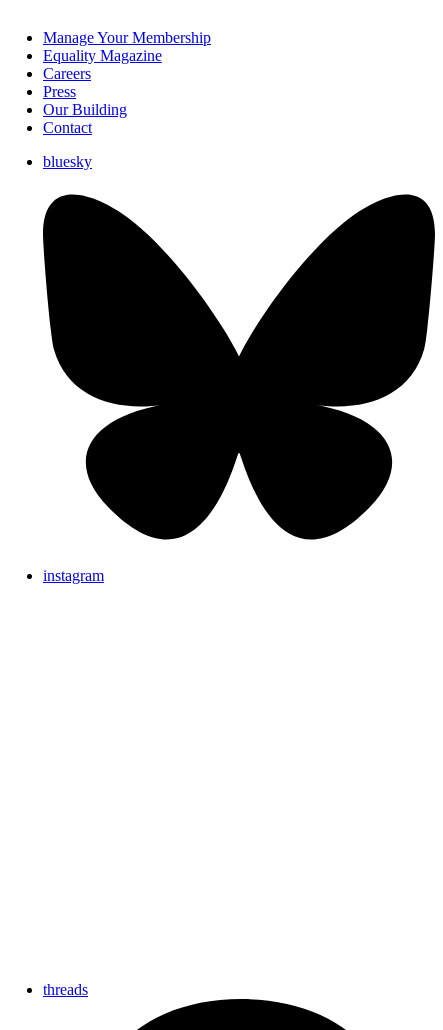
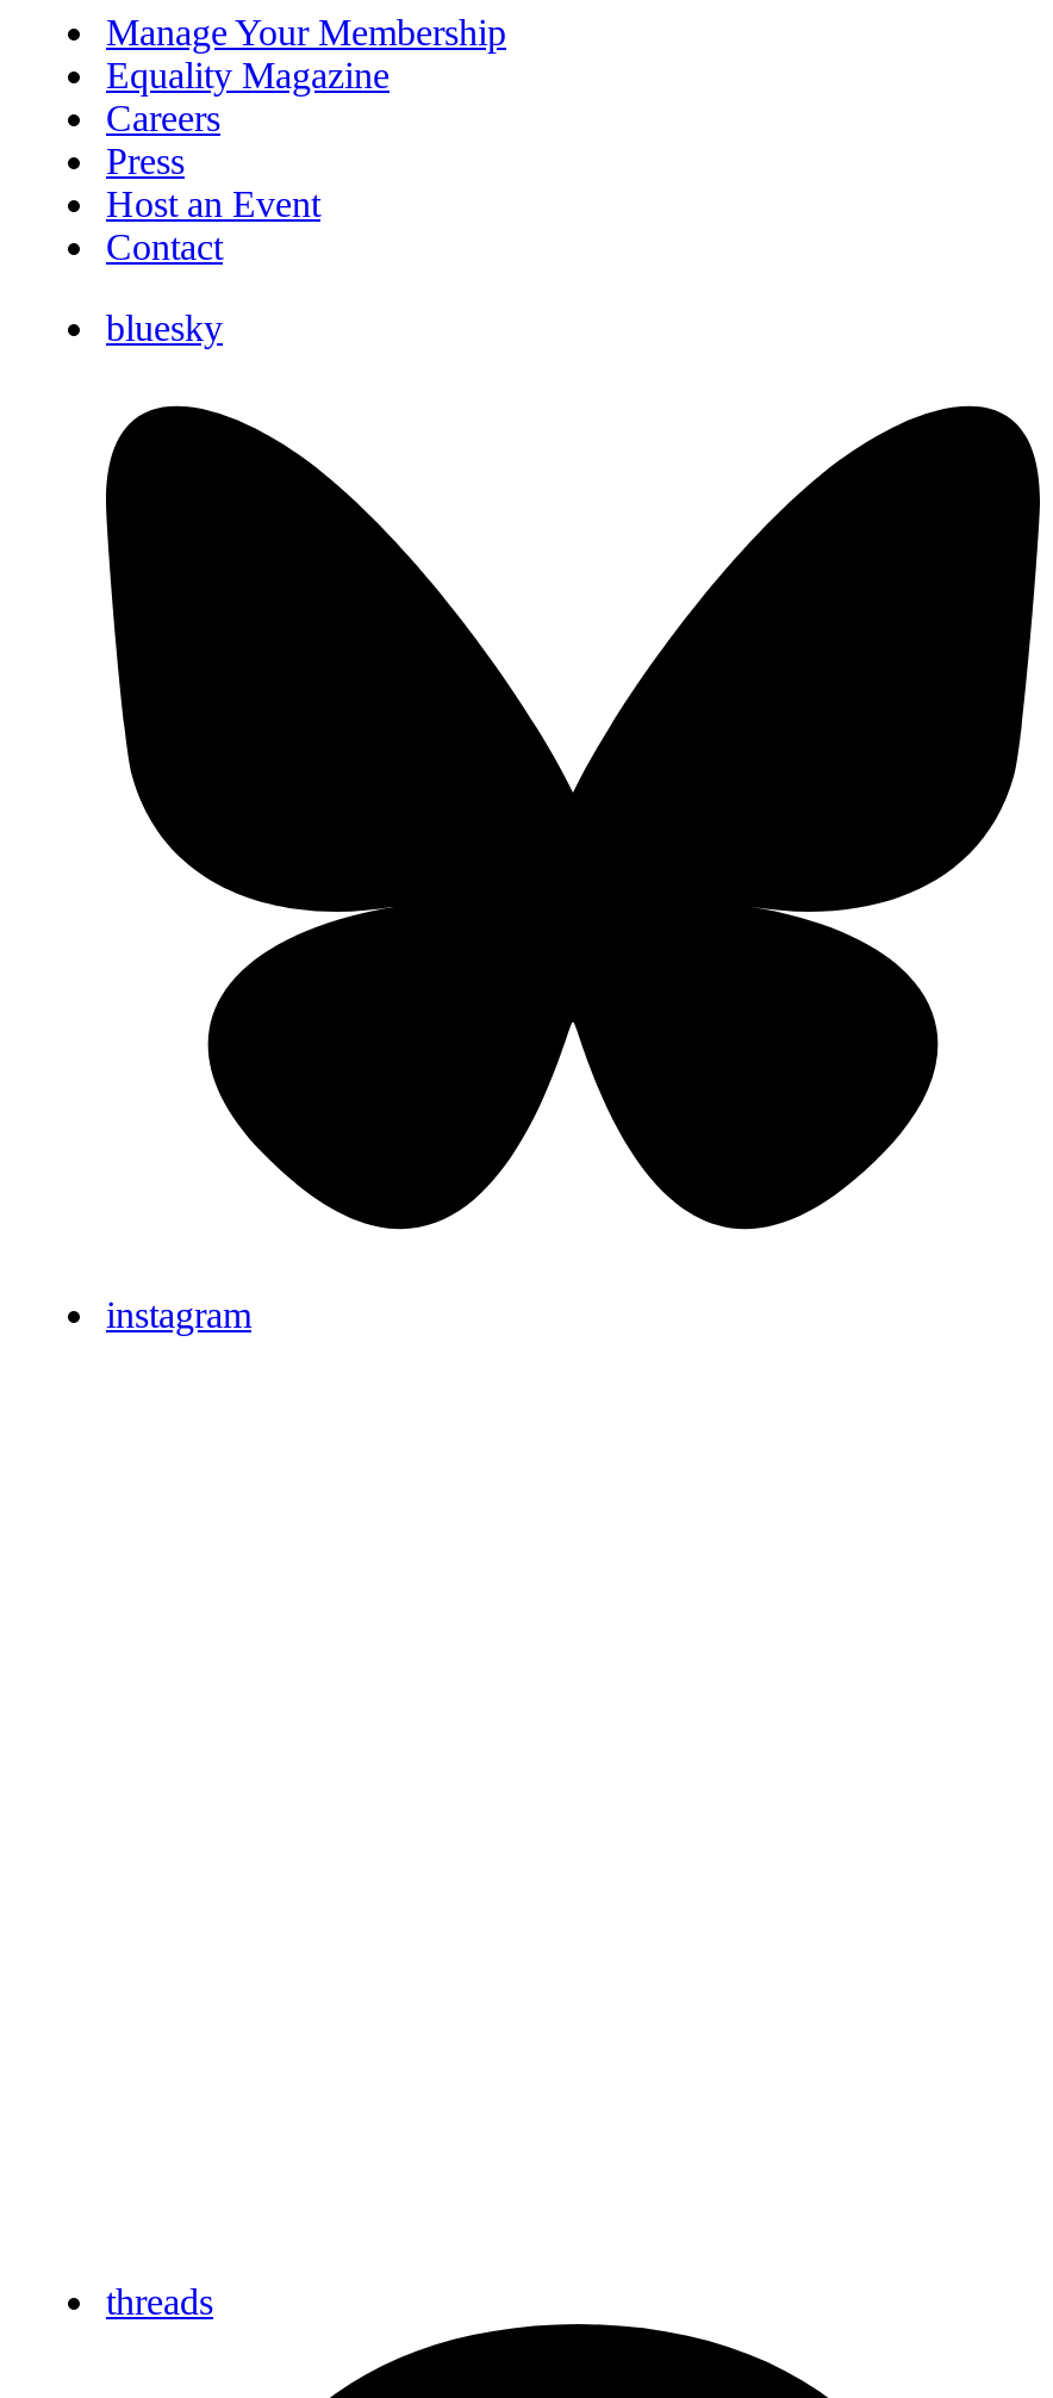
- Our Building
+ Host an Event
